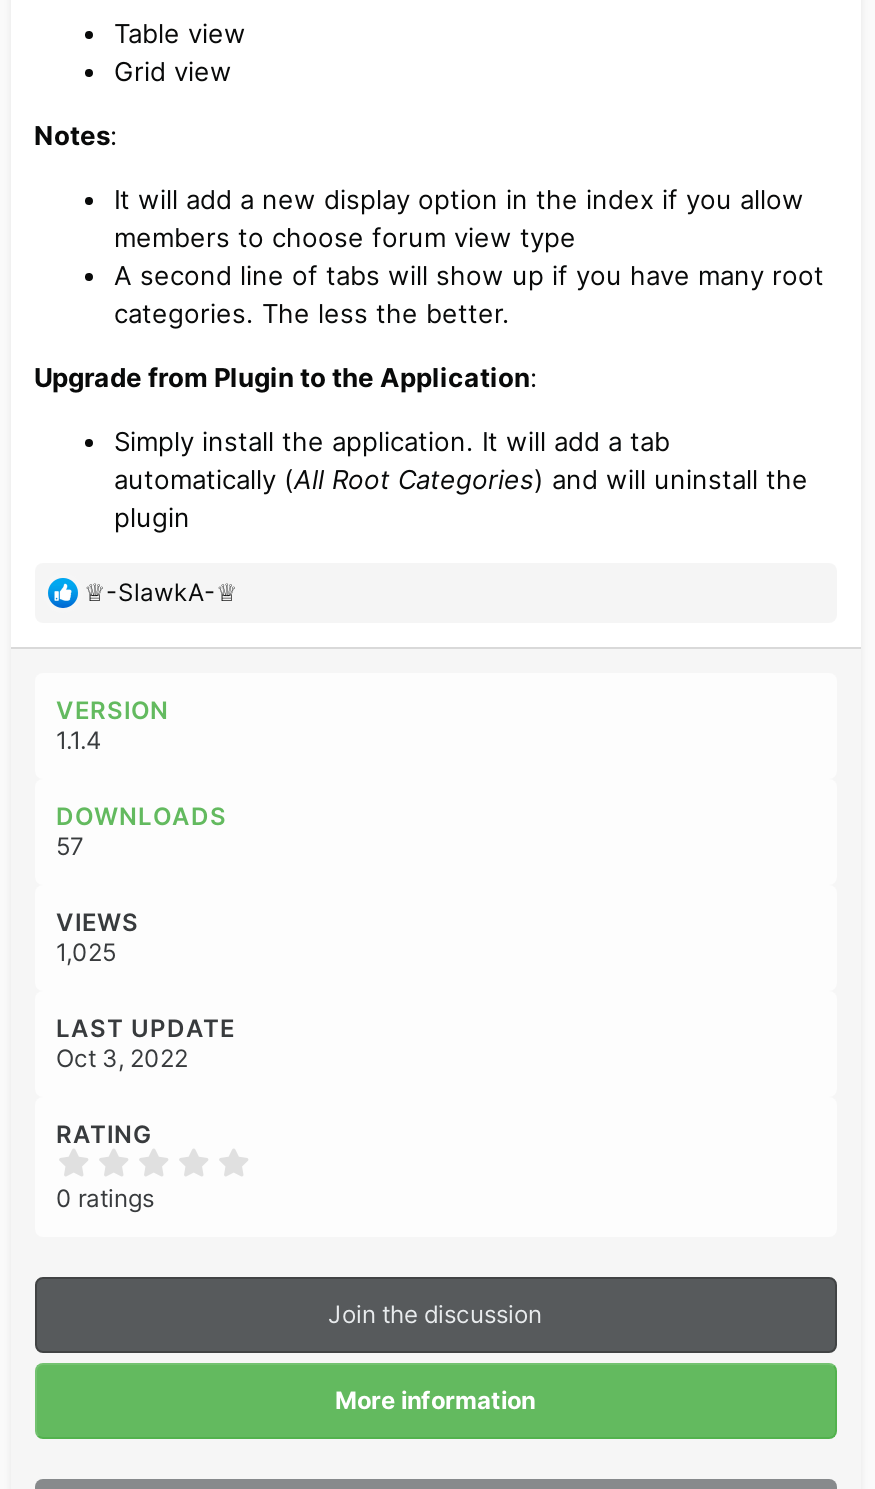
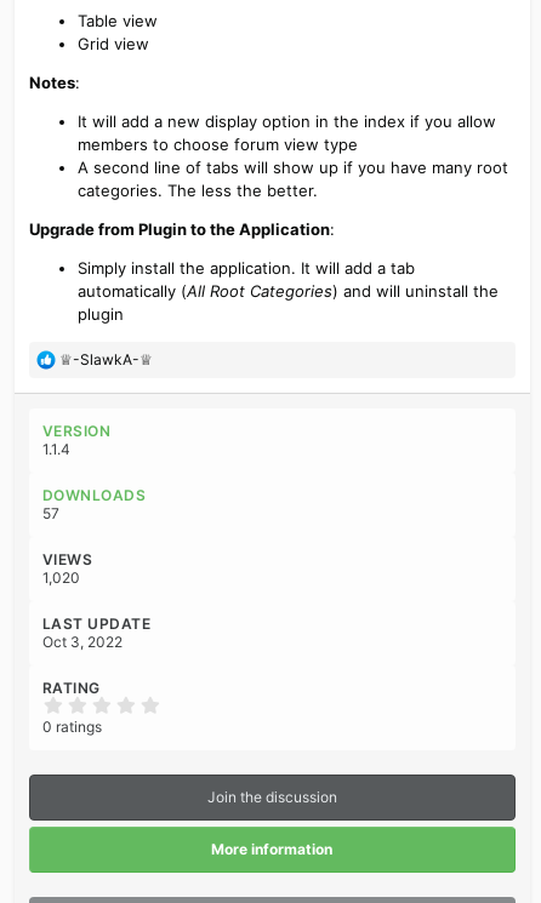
- 1,025
+ 1,020
